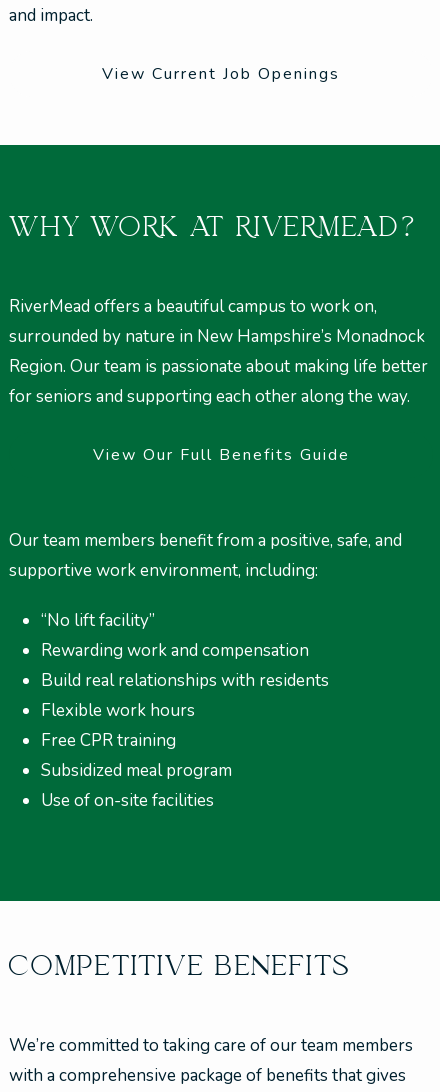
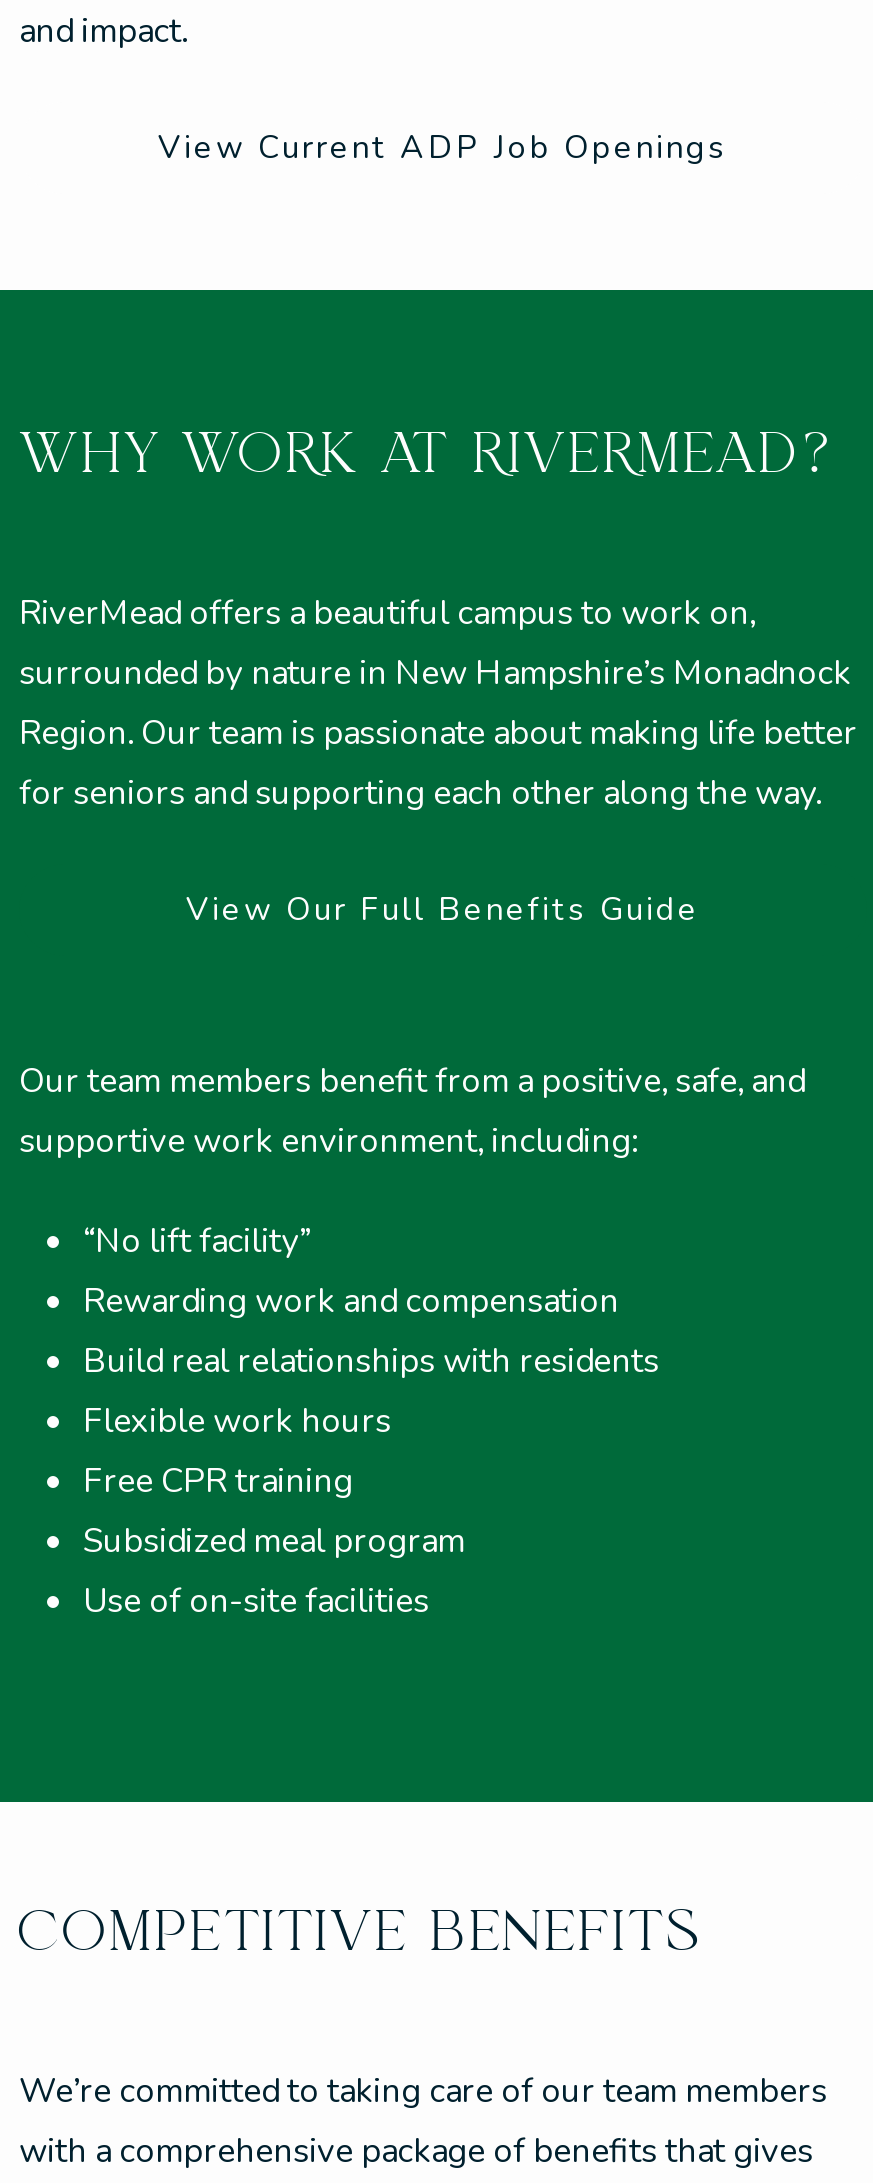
- View Current Job Openings
+ View Current ADP Job Openings
